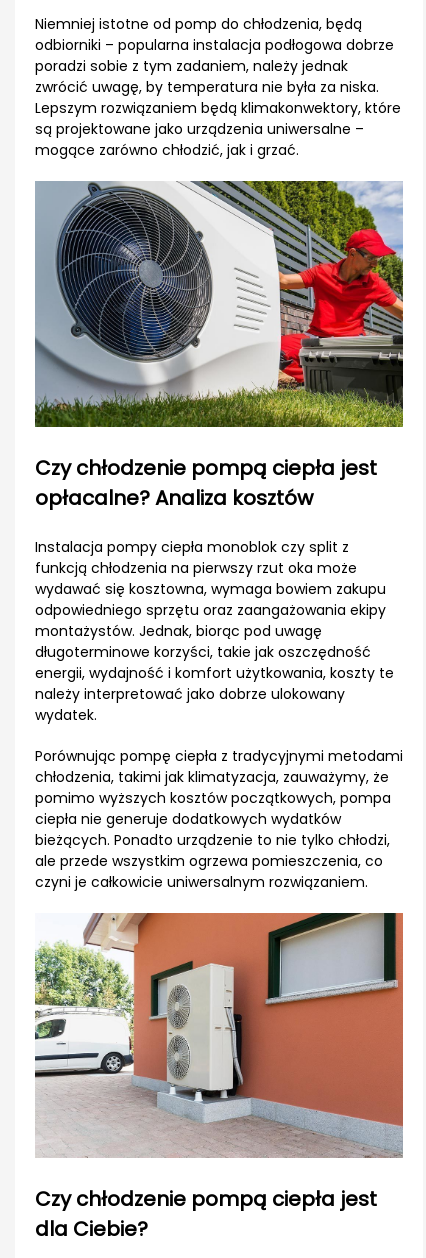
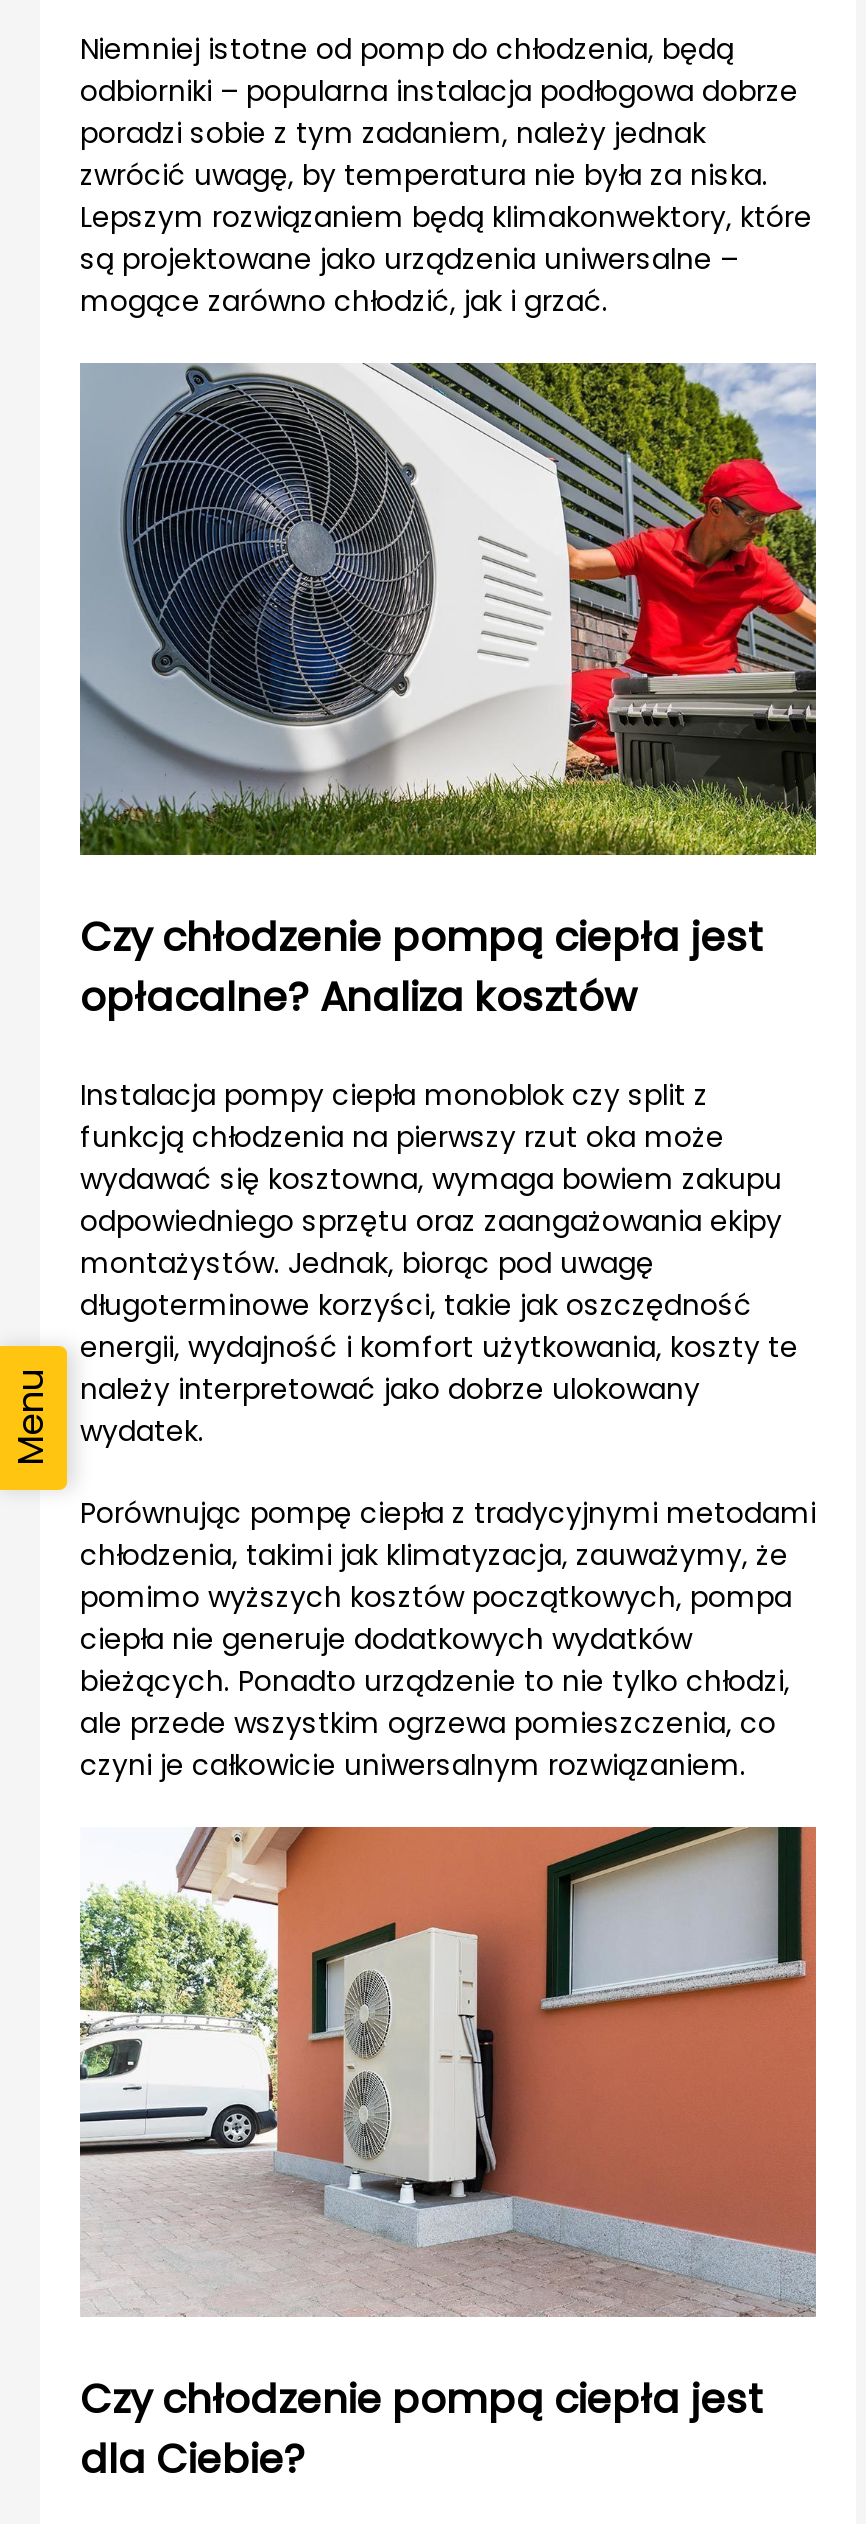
+ [image]
